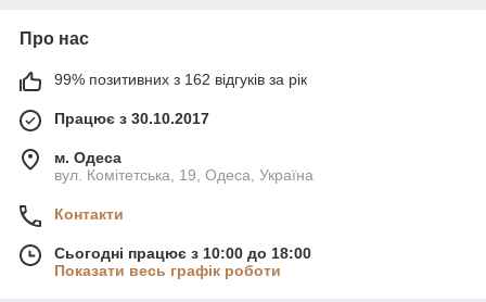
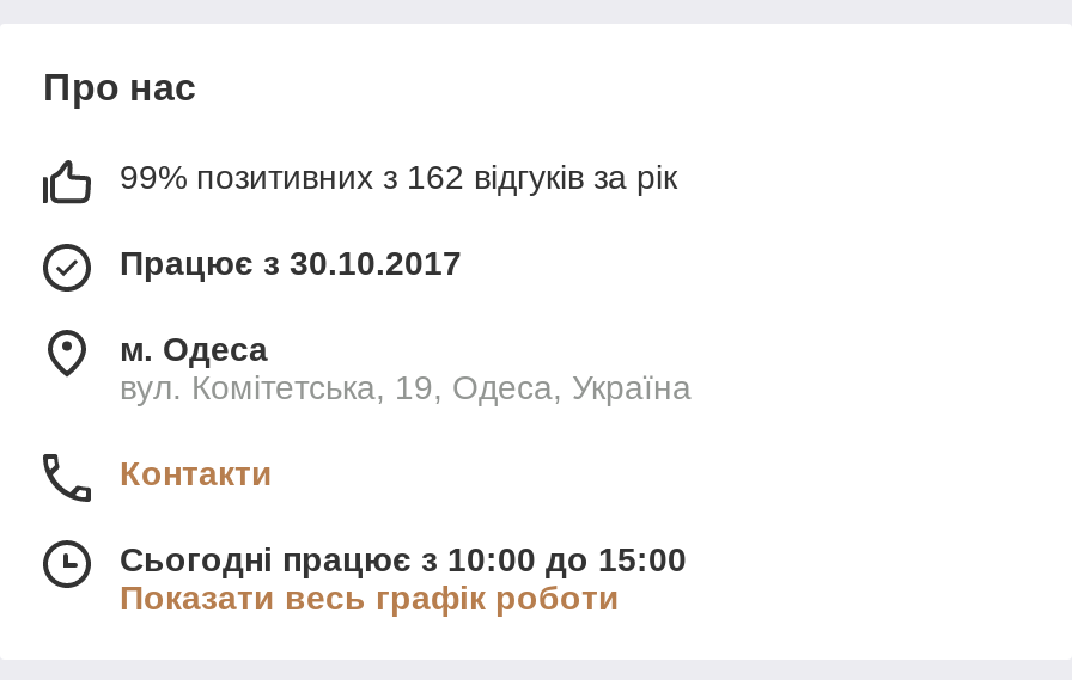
- Сьогодні працює з 10:00 до 18:00
+ Сьогодні працює з 10:00 до 15:00
